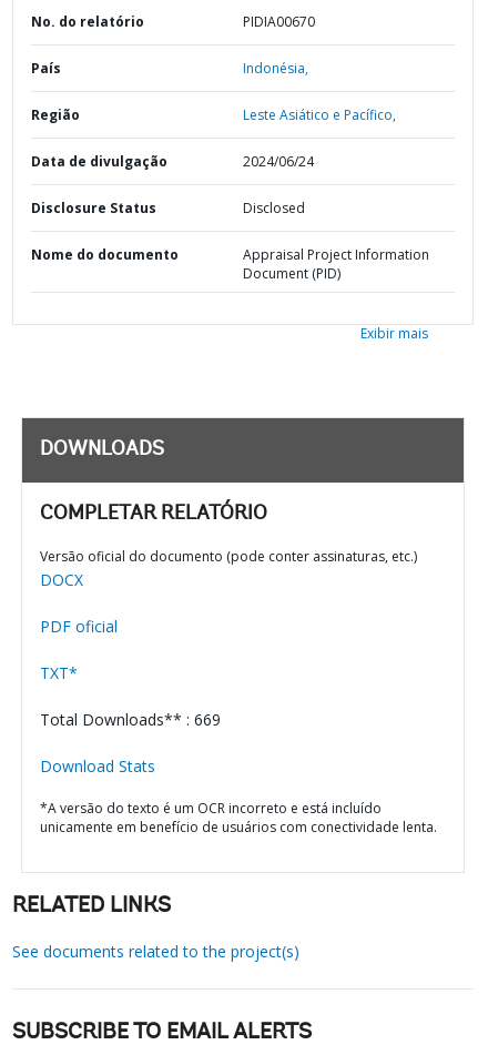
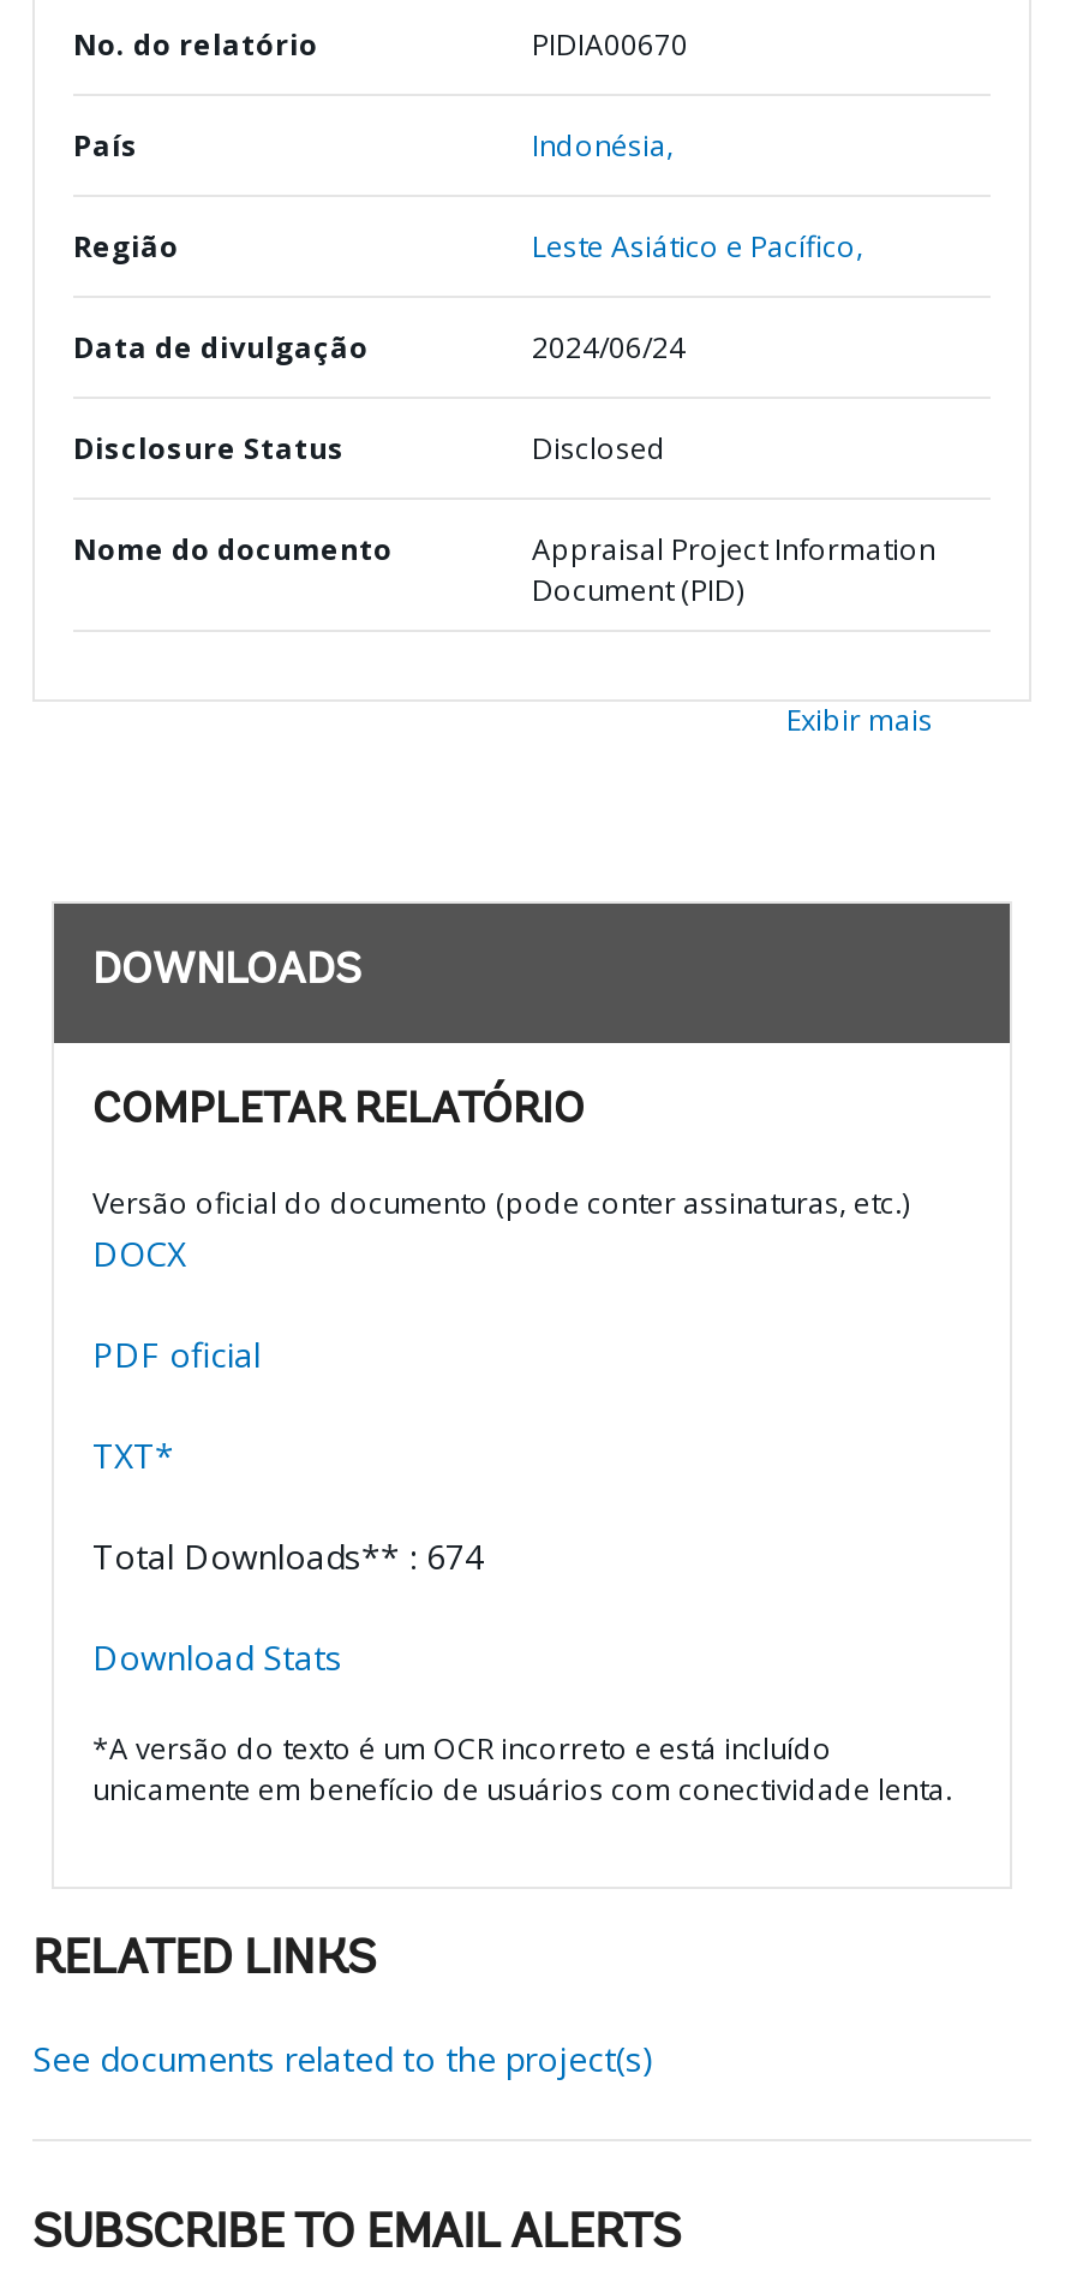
- Total Downloads** : 669
+ Total Downloads** : 674
